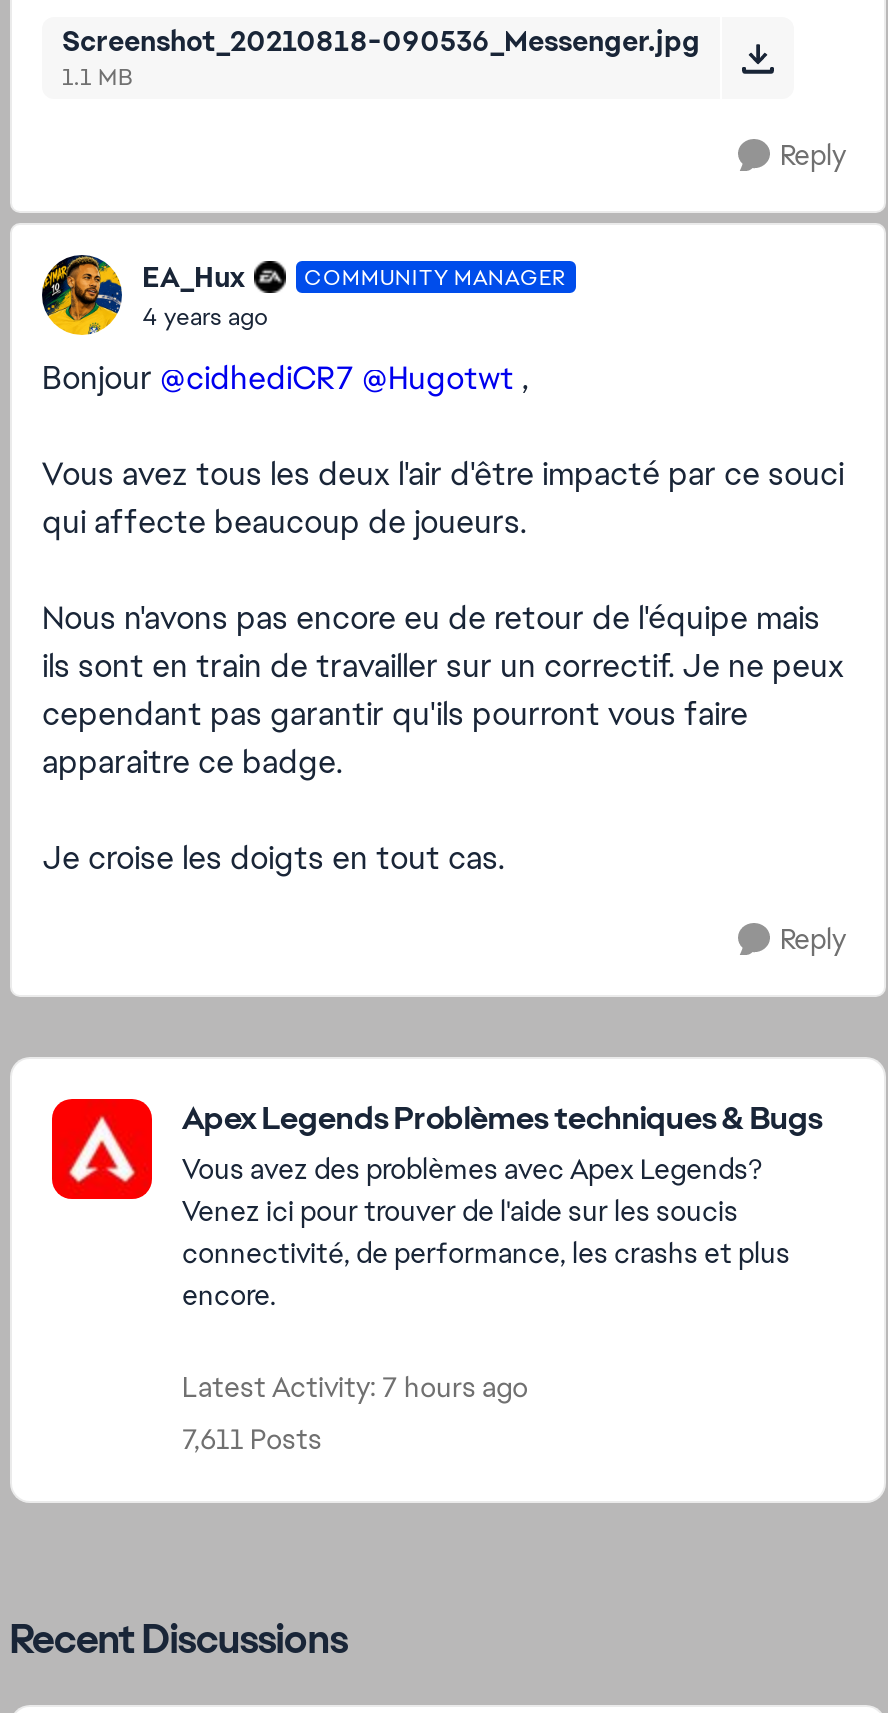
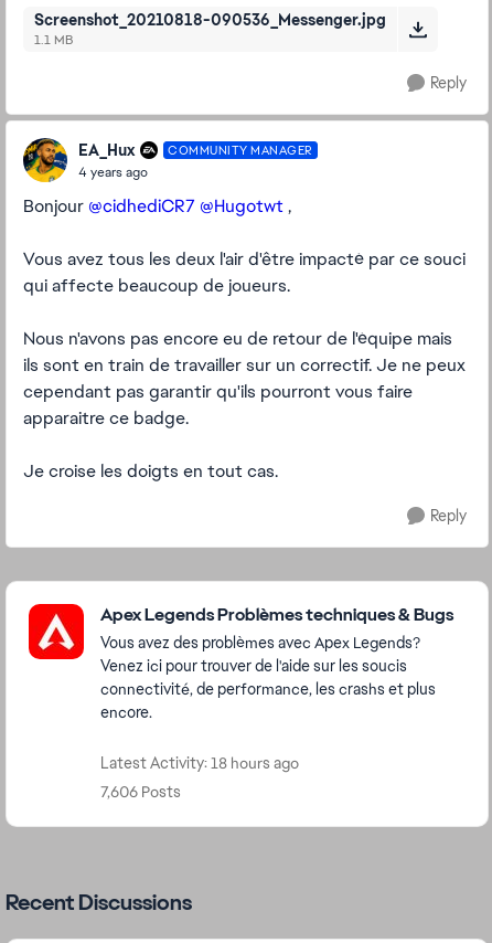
- Latest Activity: 7 hours ago
+ Latest Activity: 18 hours ago

- 7,611 Posts
+ 7,606 Posts
